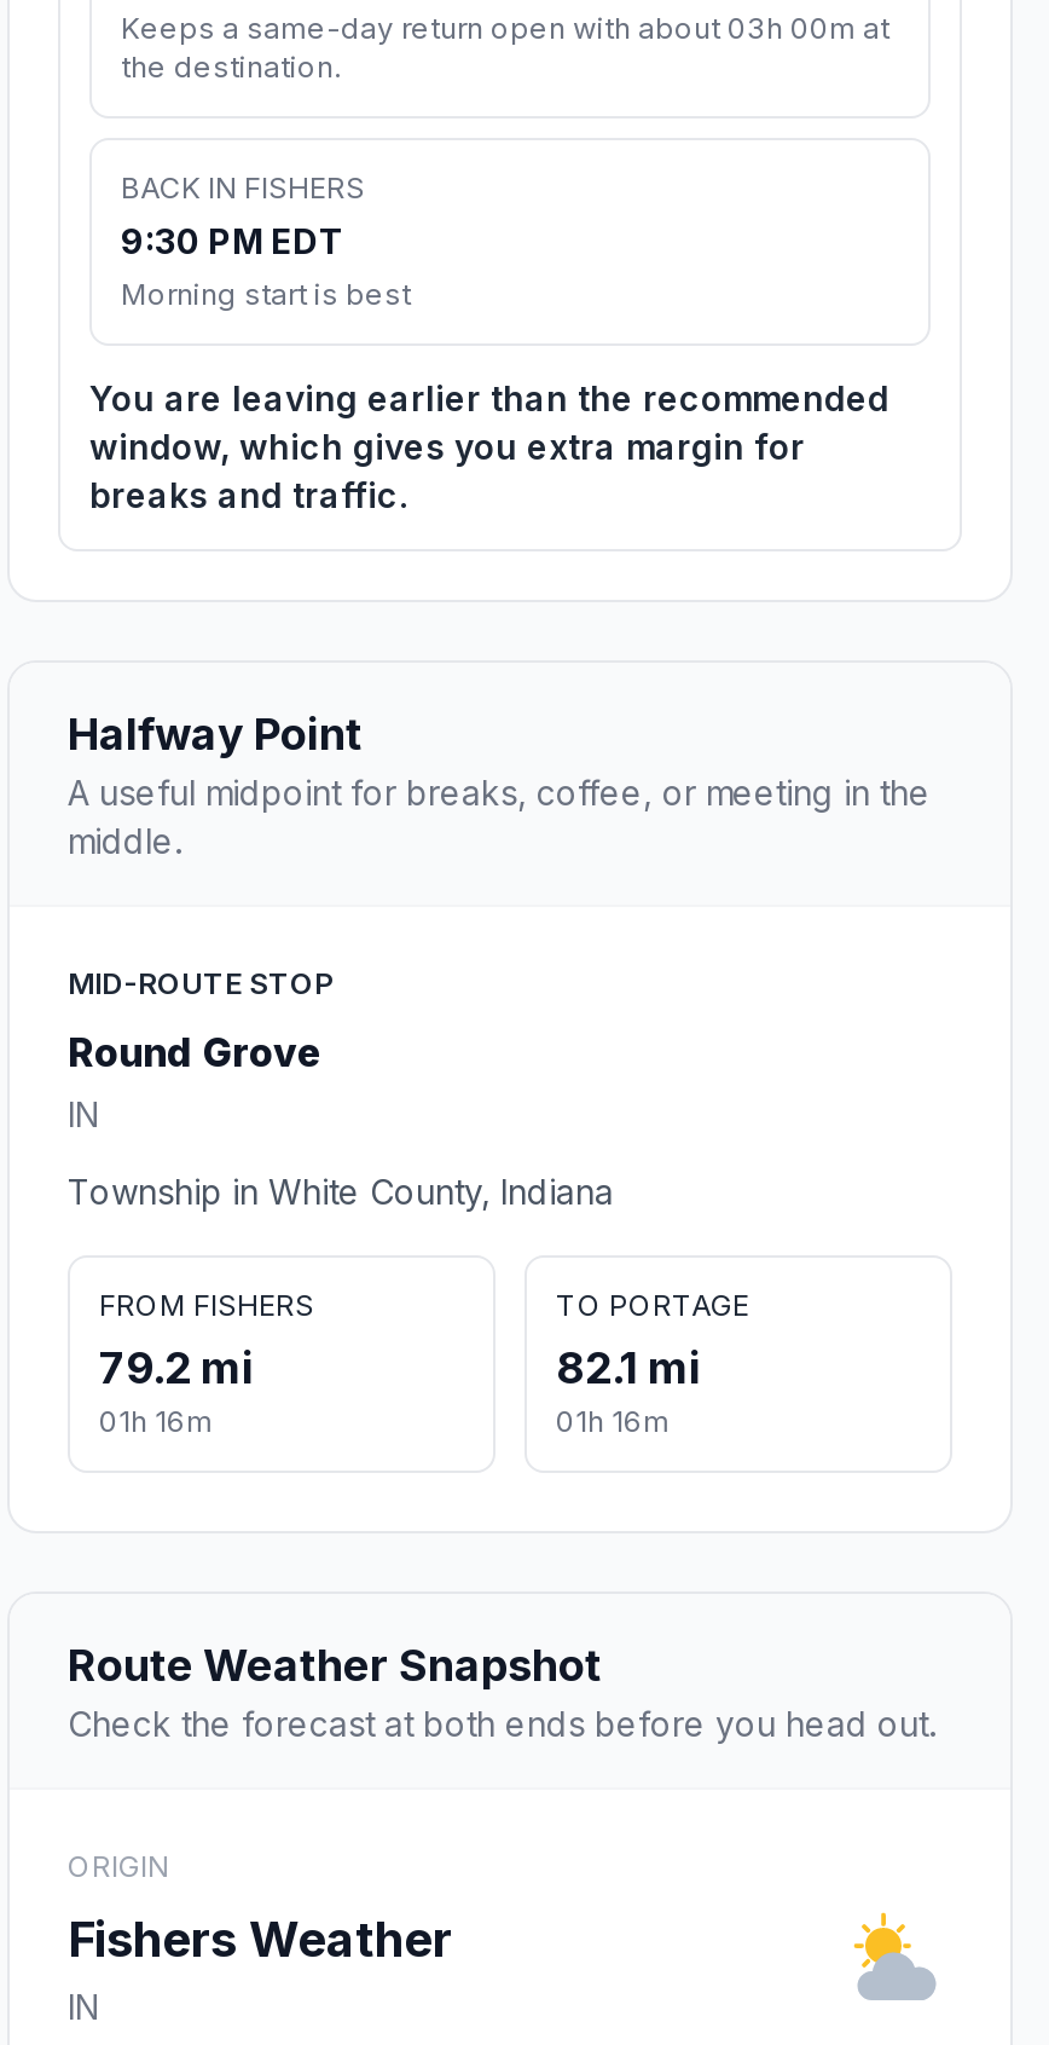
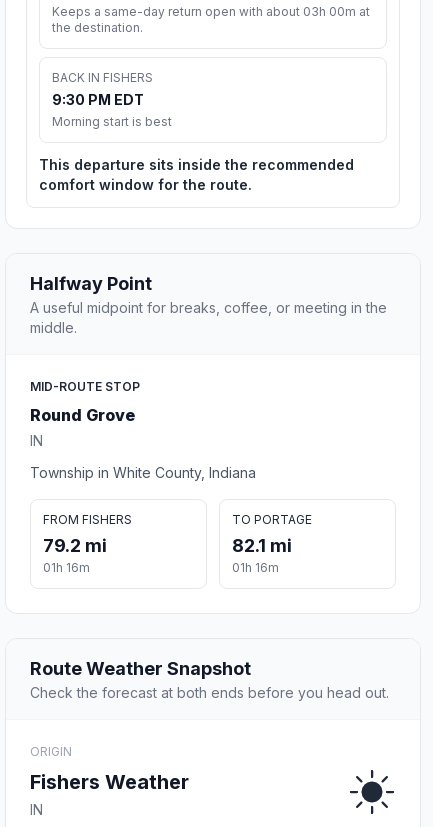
- You are leaving earlier than the recommended
- window, which gives you extra margin for
- breaks and traffic.
+ This departure sits inside the recommended
+ comfort window for the route.

- [image]
+ [image]
